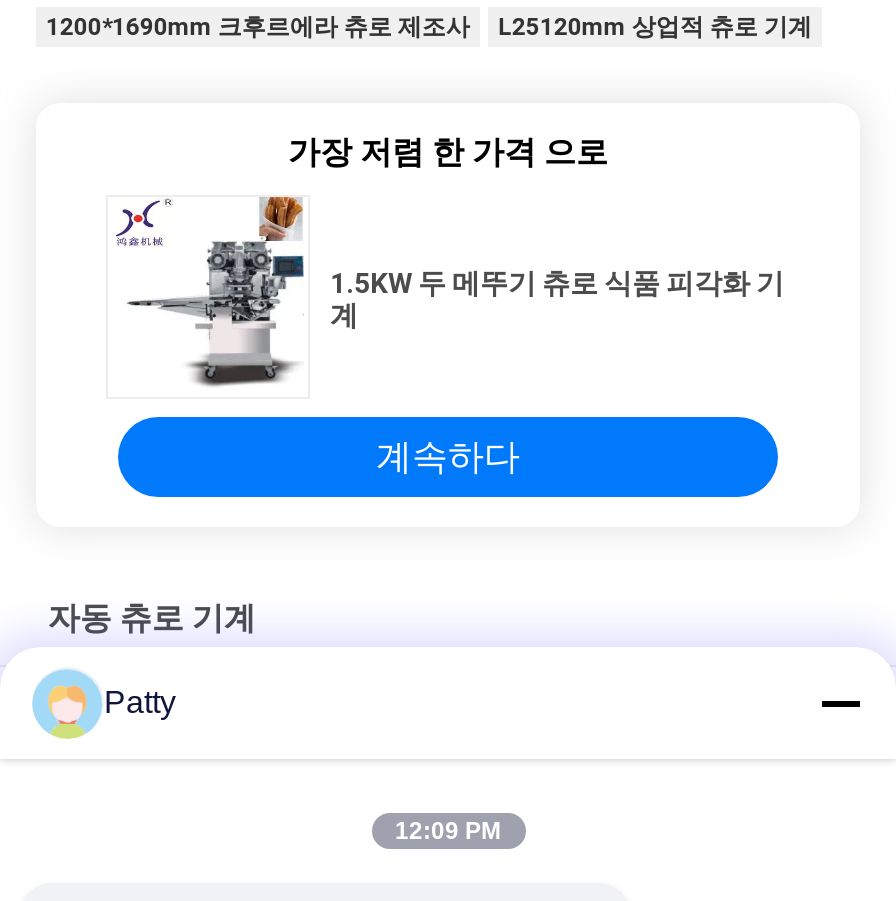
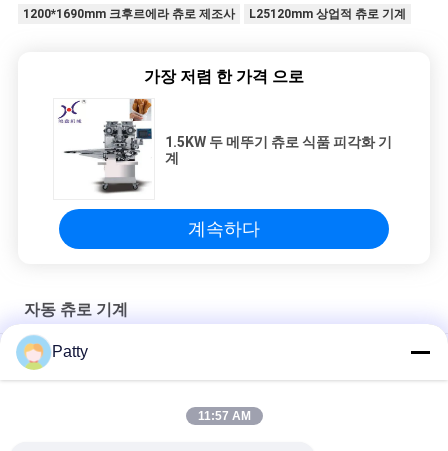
- 12:09 PM
+ 11:57 AM
